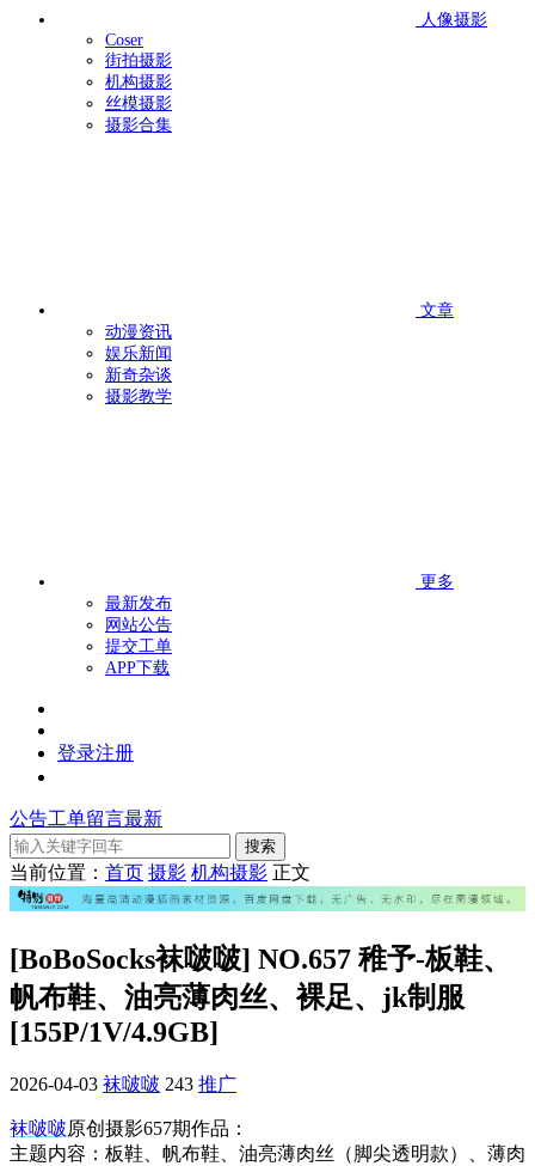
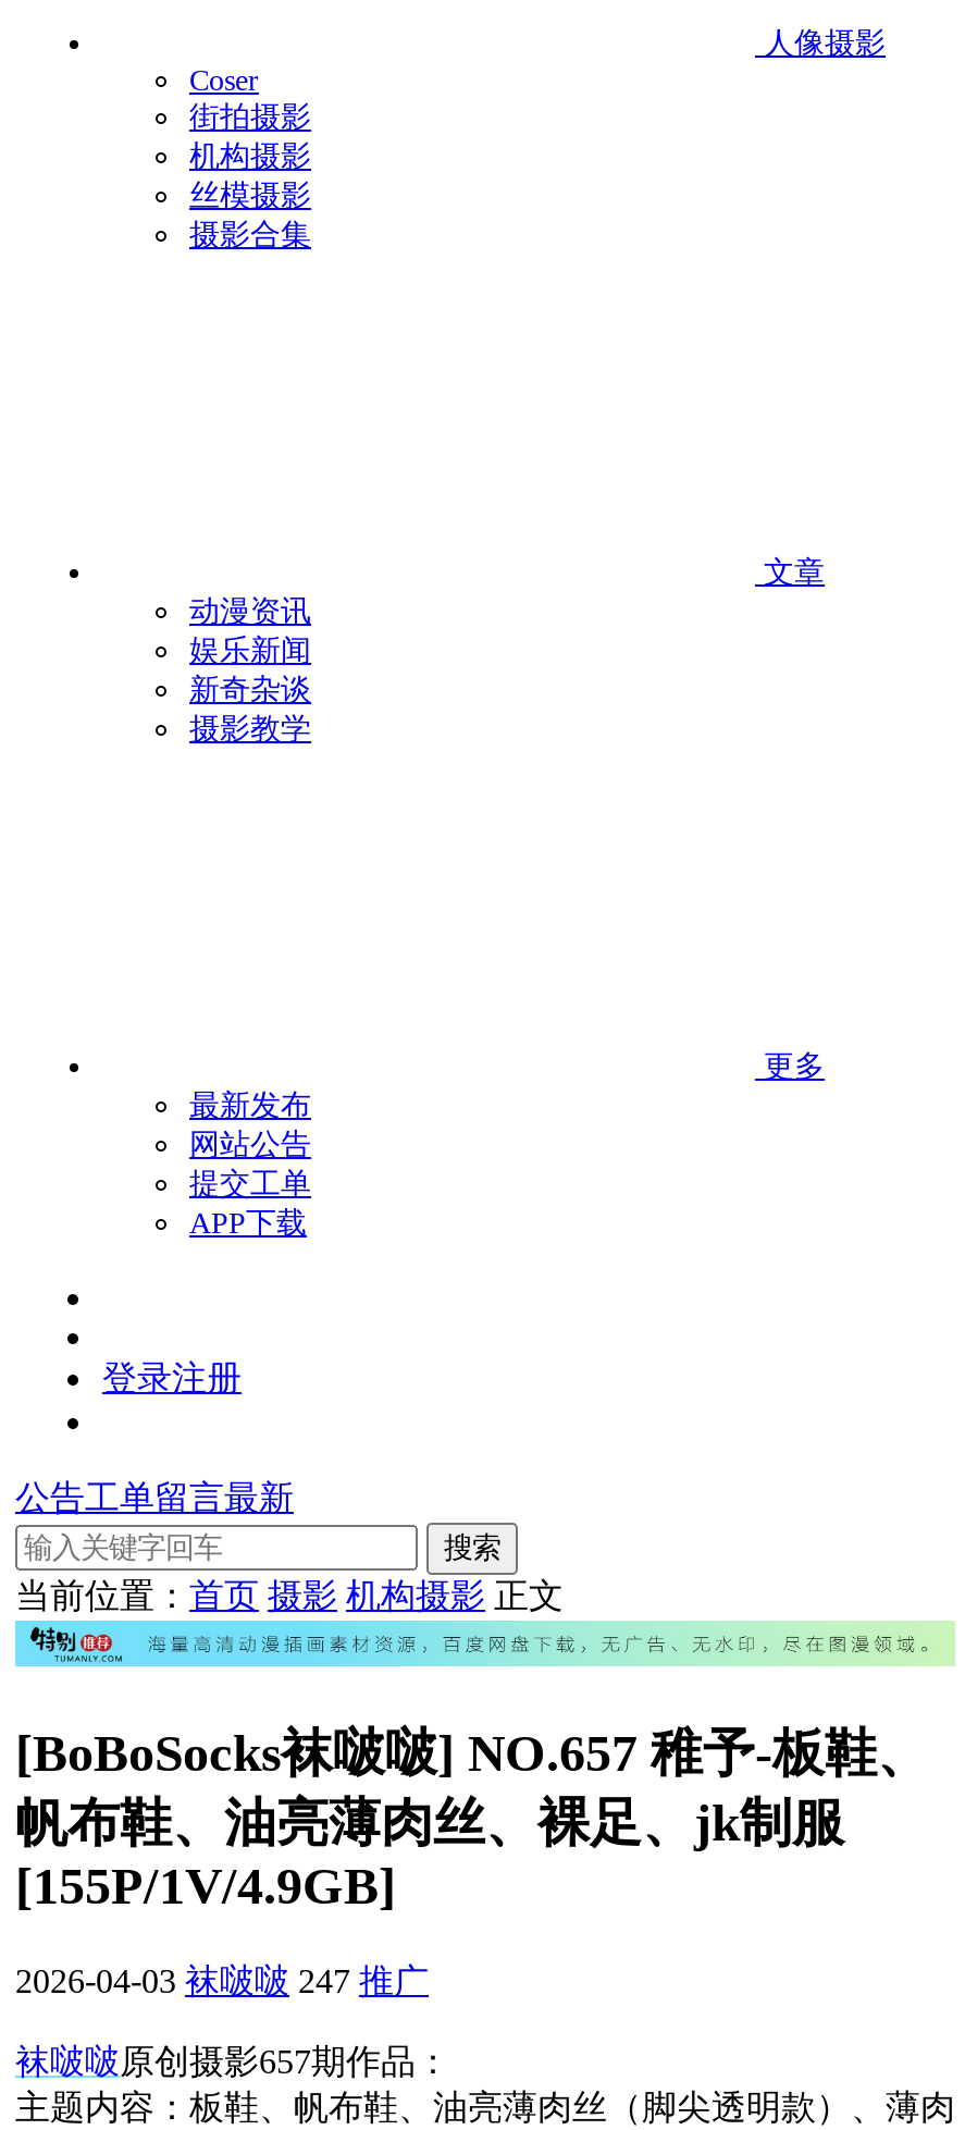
- 2026-04-03 袜啵啵 243 推广
+ 2026-04-03 袜啵啵 247 推广
